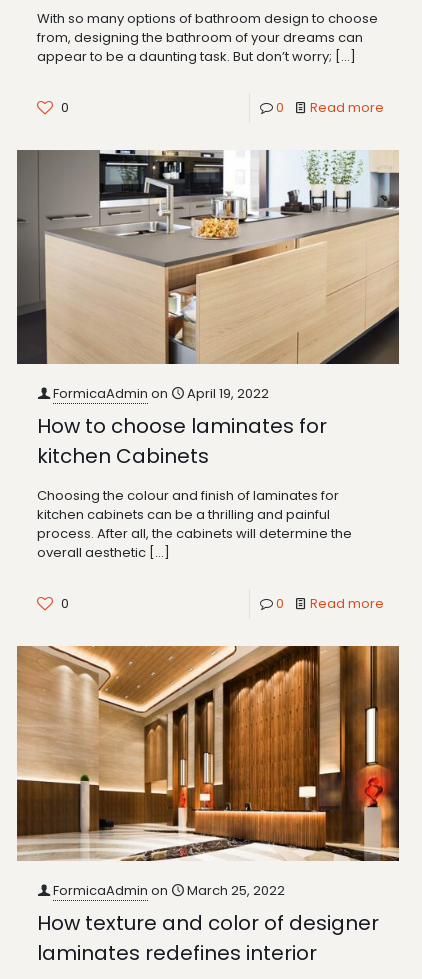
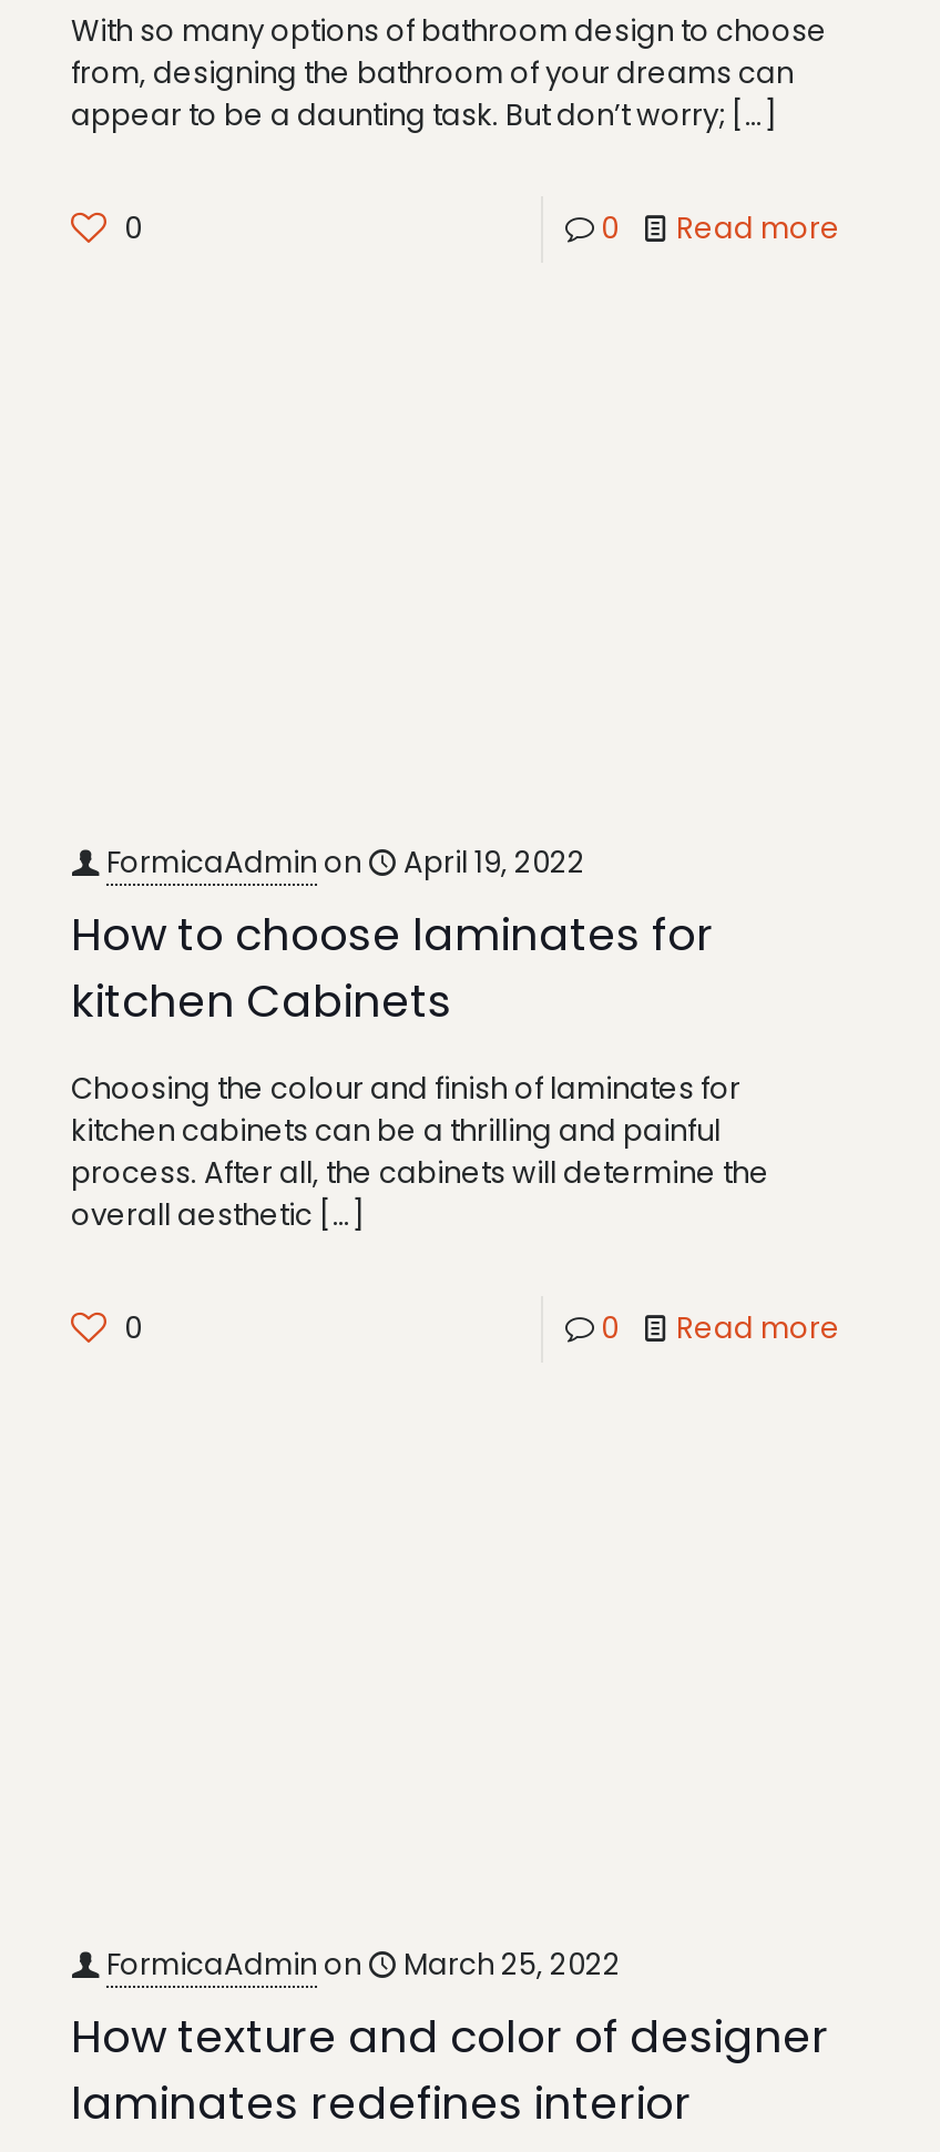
- [image]

- [image]
